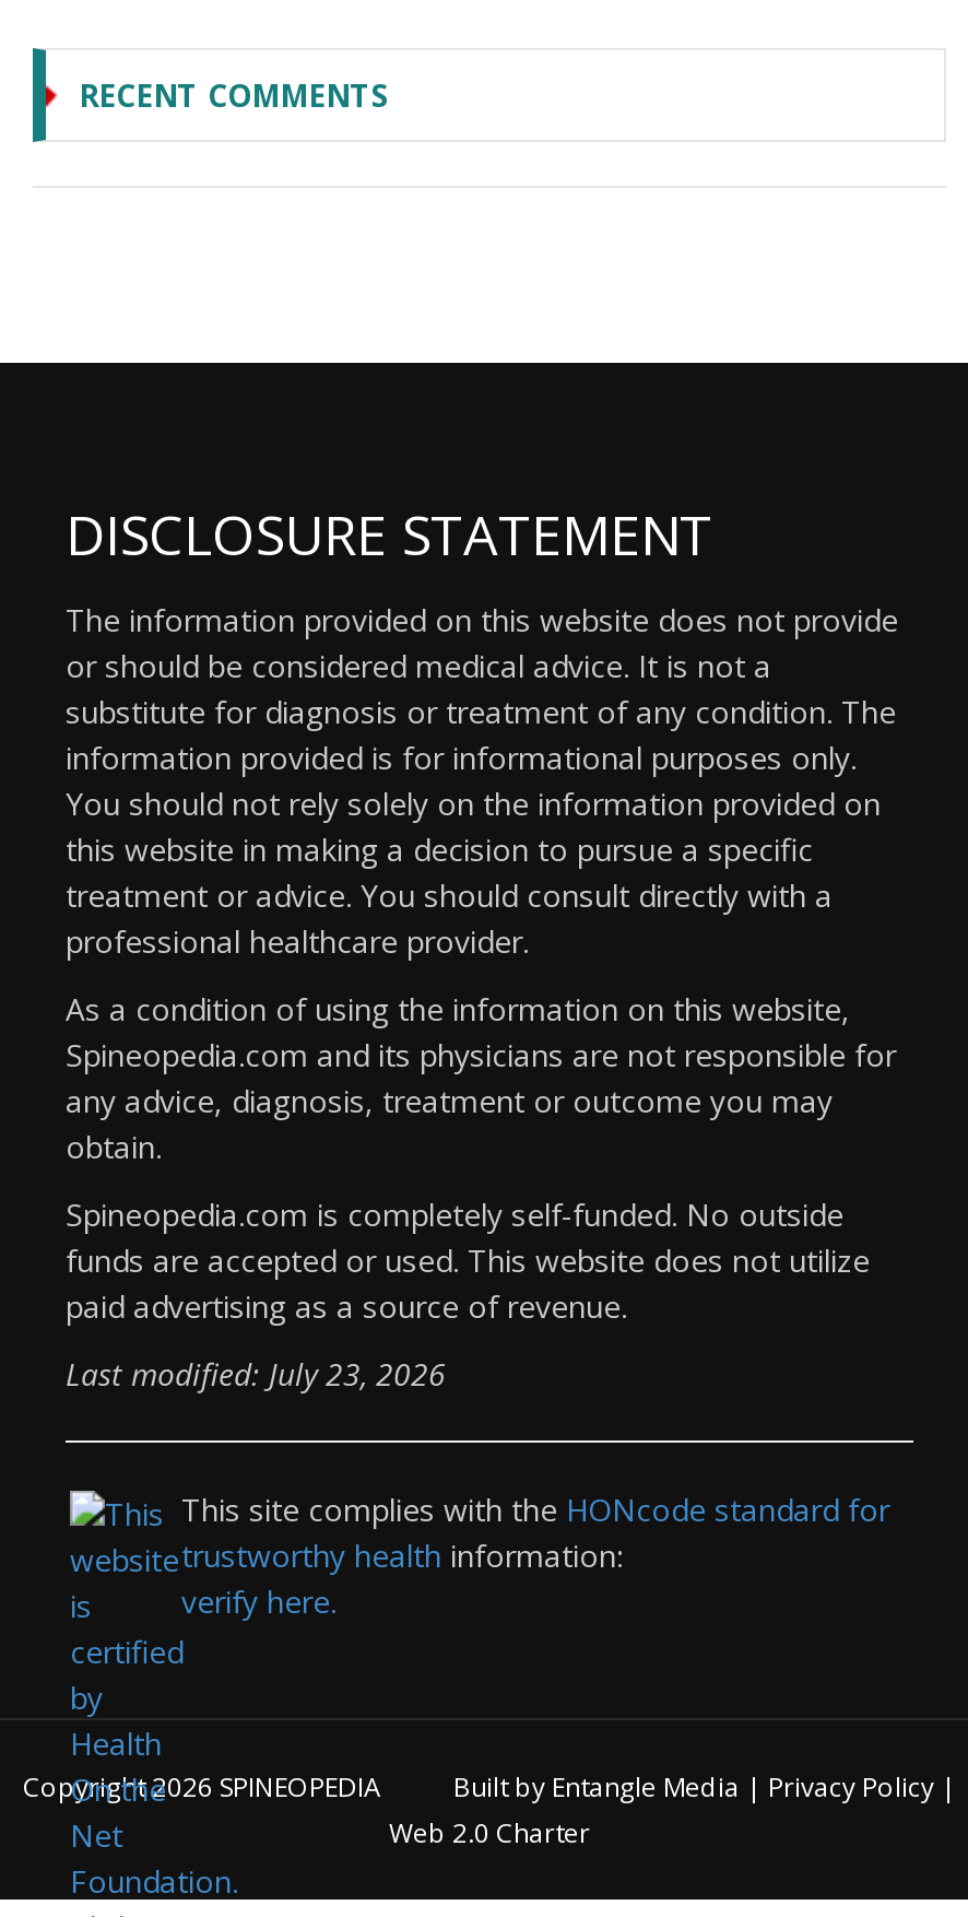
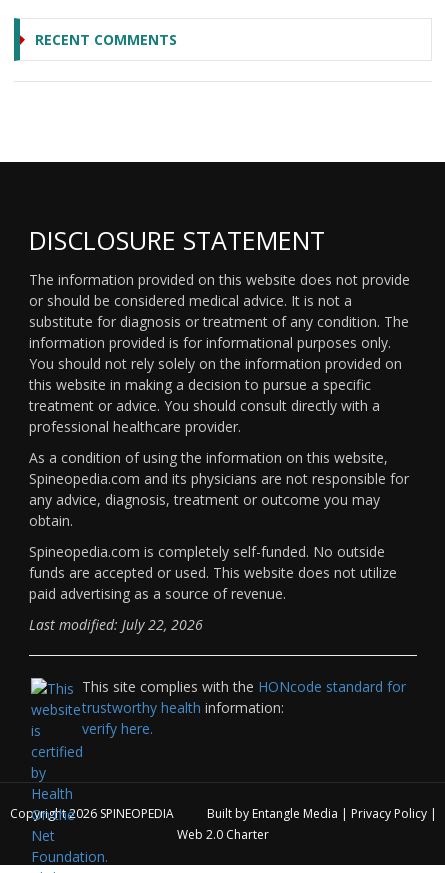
- Last modified: July 23, 2026
+ Last modified: July 22, 2026
